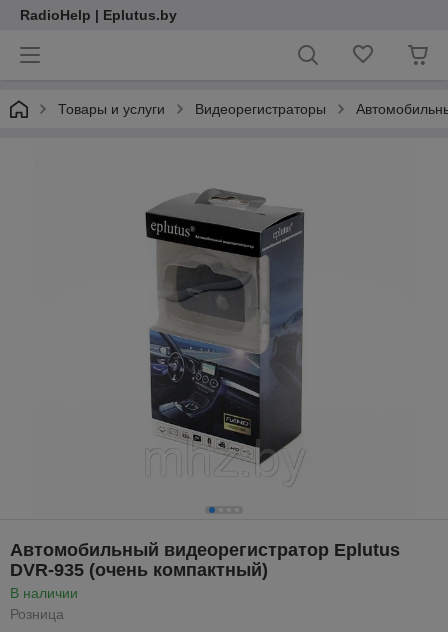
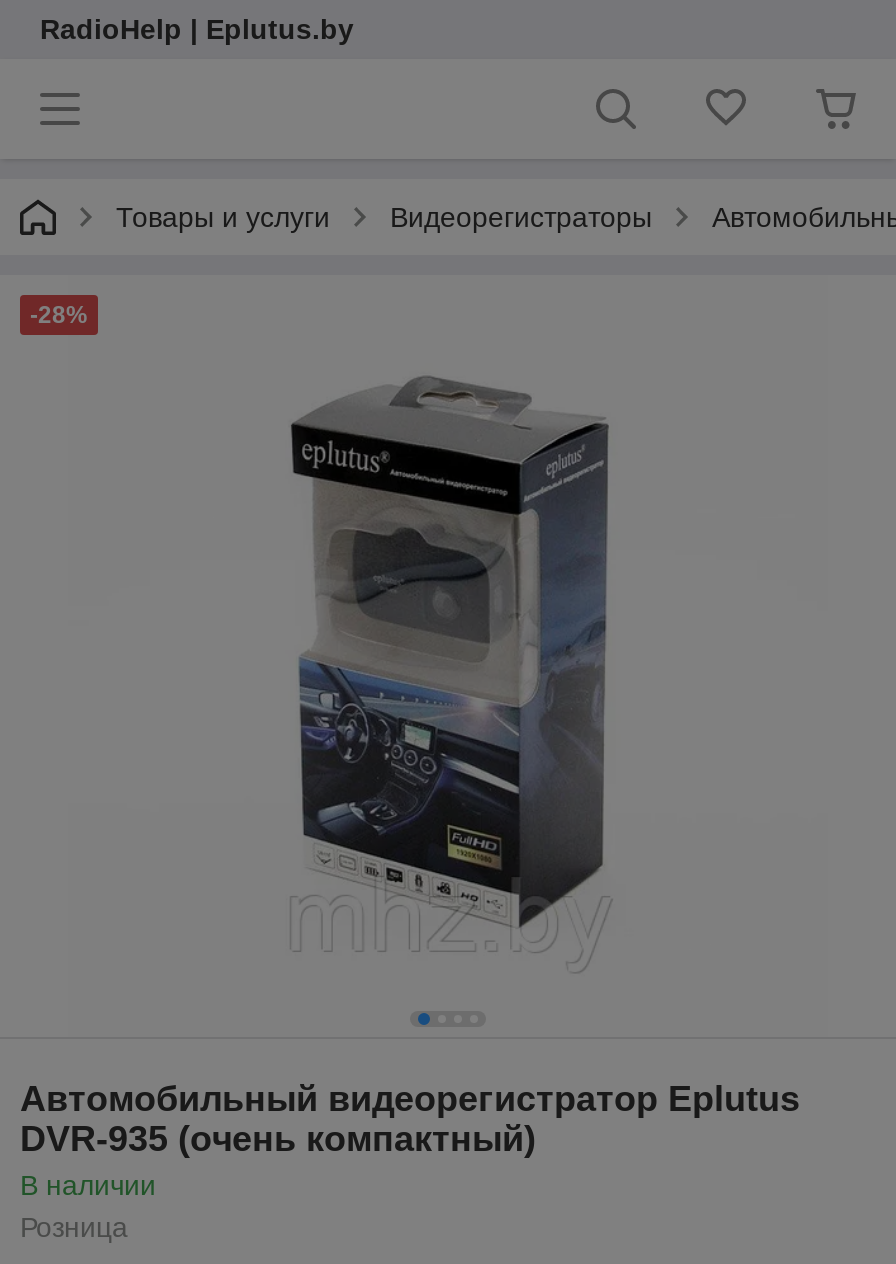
+ -28%
